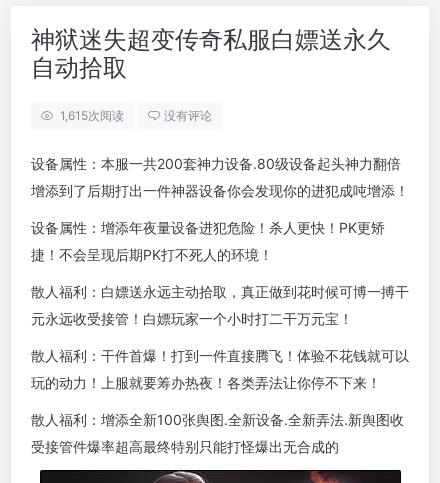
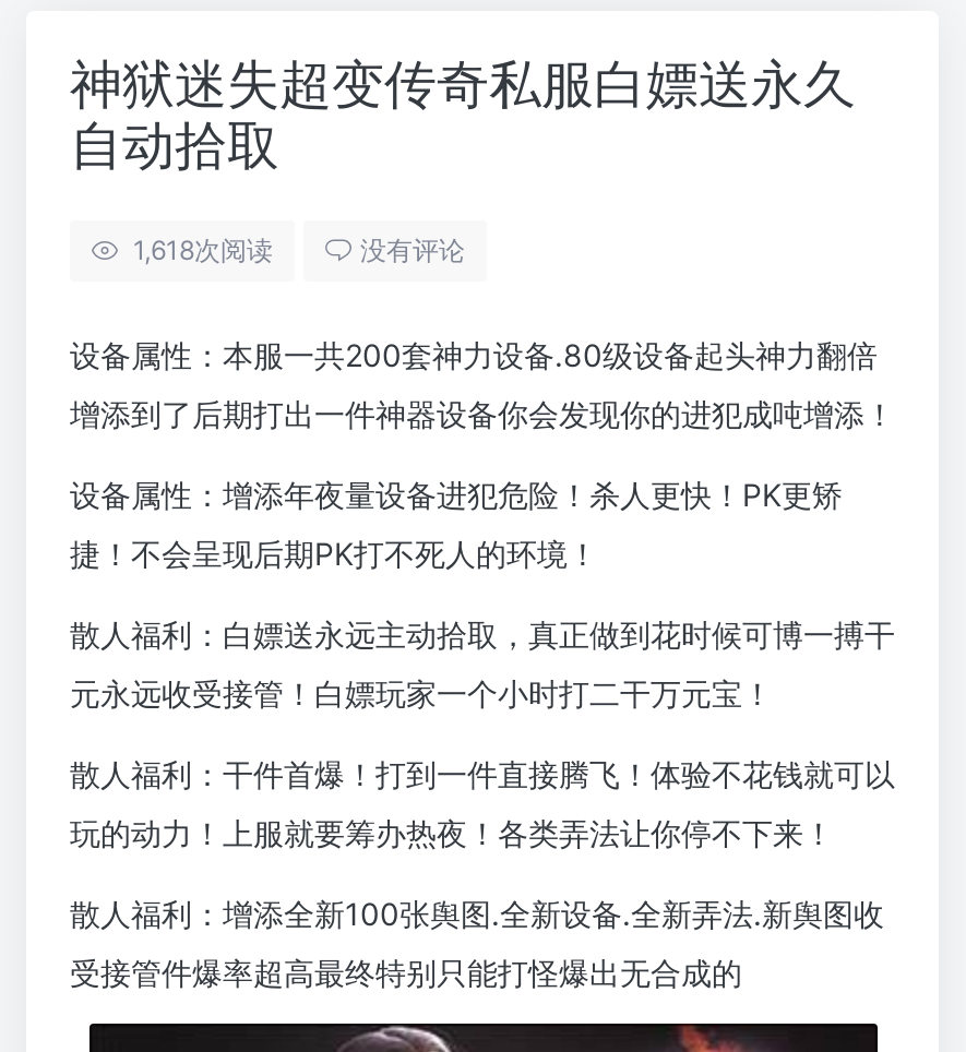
- 1,615次阅读
+ 1,618次阅读
